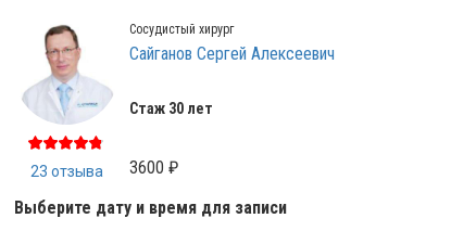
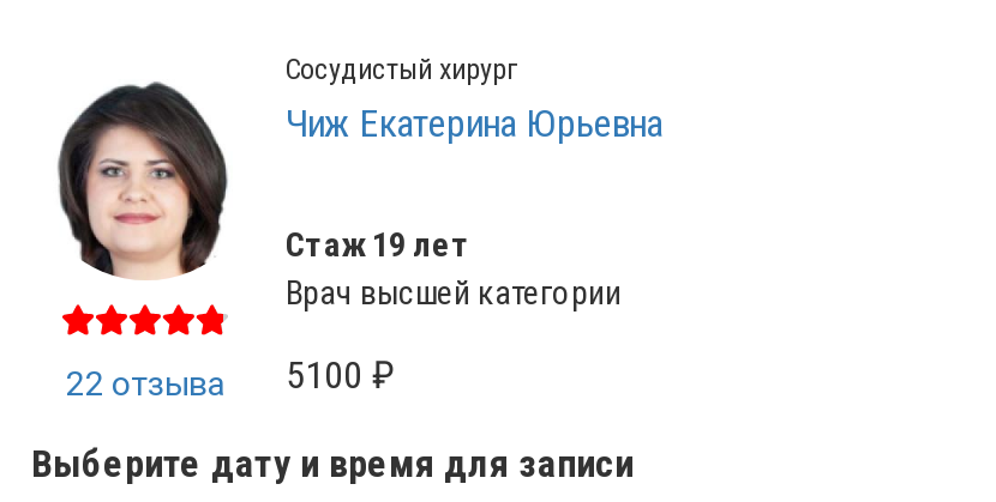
- [image]
- Сайганов Сергей Алексеевич
+ [image]
+ Чиж Екатерина Юрьевна

- Стаж 30 лет
+ Стаж 19 лет
+ Врач высшей категории

- 23 отзыва
+ 22 отзыва

- 3600 ₽
+ 5100 ₽
